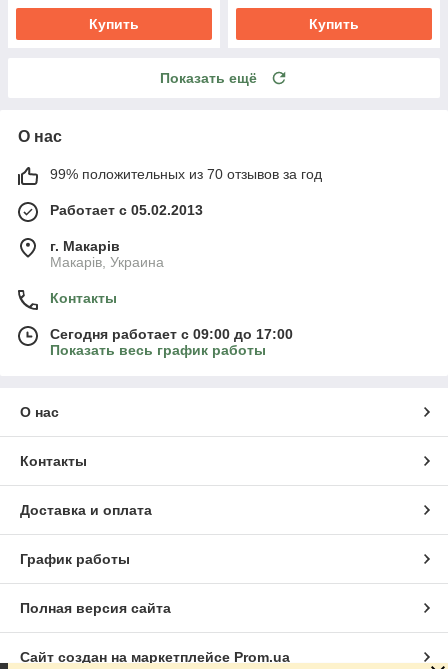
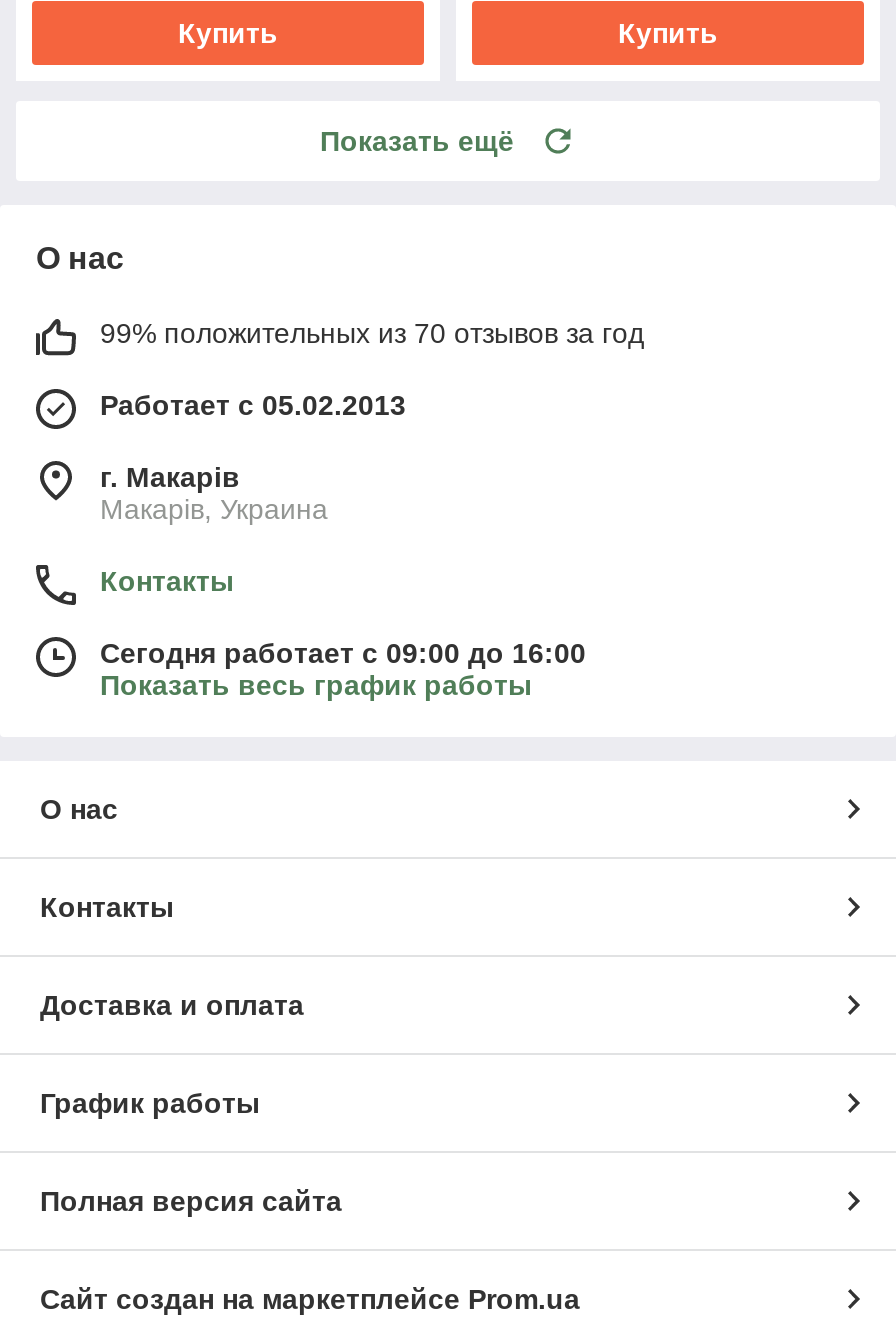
- Сегодня работает с 09:00 до 17:00
+ Сегодня работает с 09:00 до 16:00
